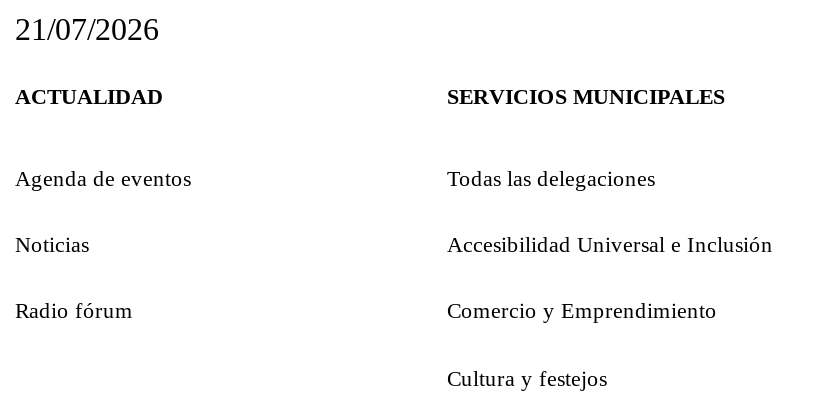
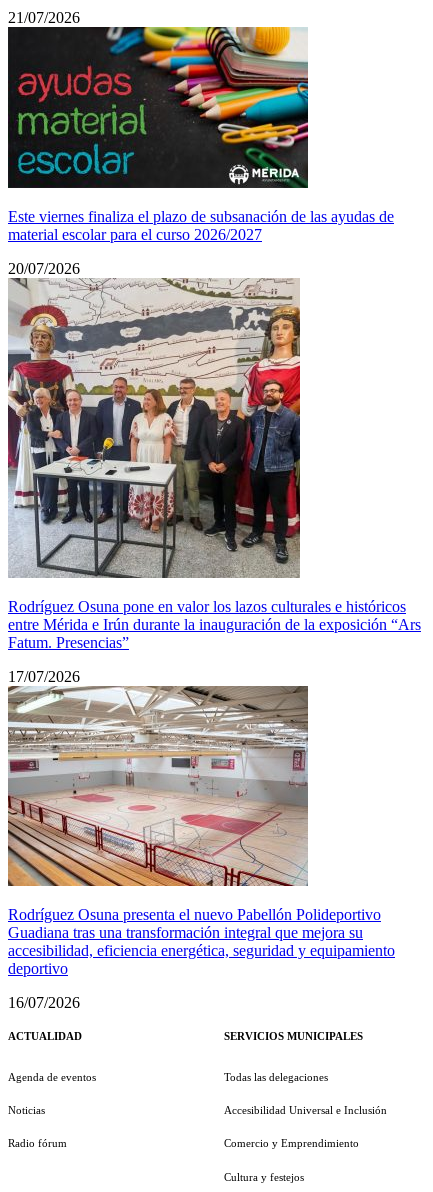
+ [image]
+ Este viernes finaliza el plazo de subsanación de las ayudas de
+ material escolar para el curso 2026/2027
+ 20/07/2026

+ [image]
+ Rodríguez Osuna pone en valor los lazos culturales e históricos
+ entre Mérida e Irún durante la inauguración de la exposición “Ars
+ Fatum. Presencias”
+ 17/07/2026

+ [image]
+ Rodríguez Osuna presenta el nuevo Pabellón Polideportivo
+ Guadiana tras una transformación integral que mejora su
+ accesibilidad, eficiencia energética, seguridad y equipamiento
+ deportivo
+ 16/07/2026
